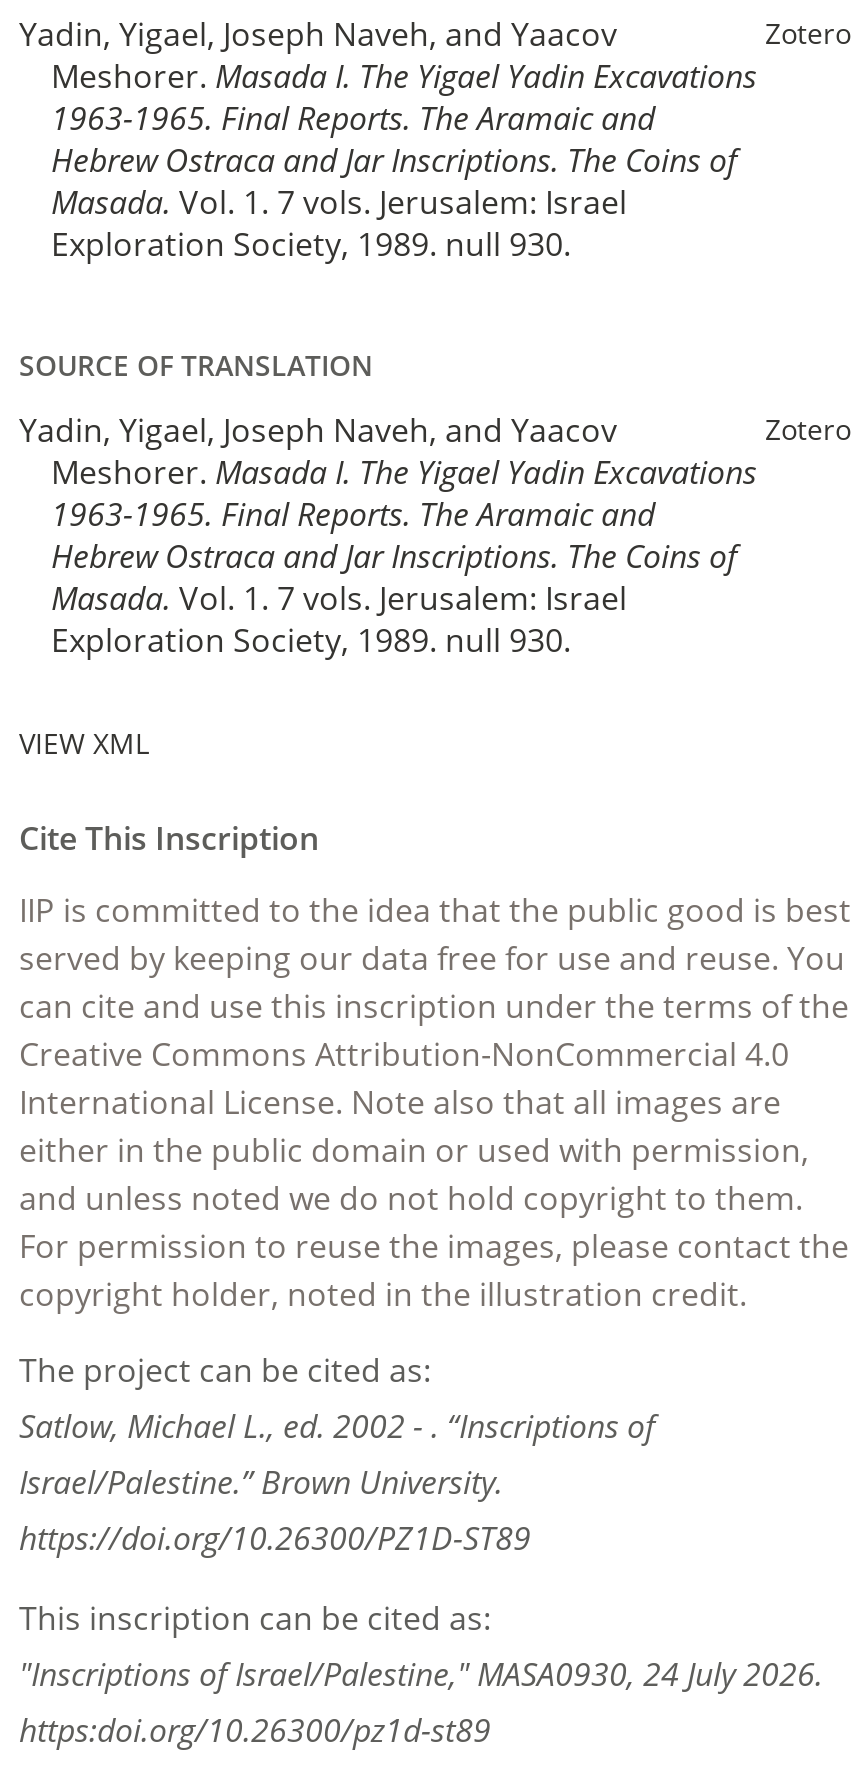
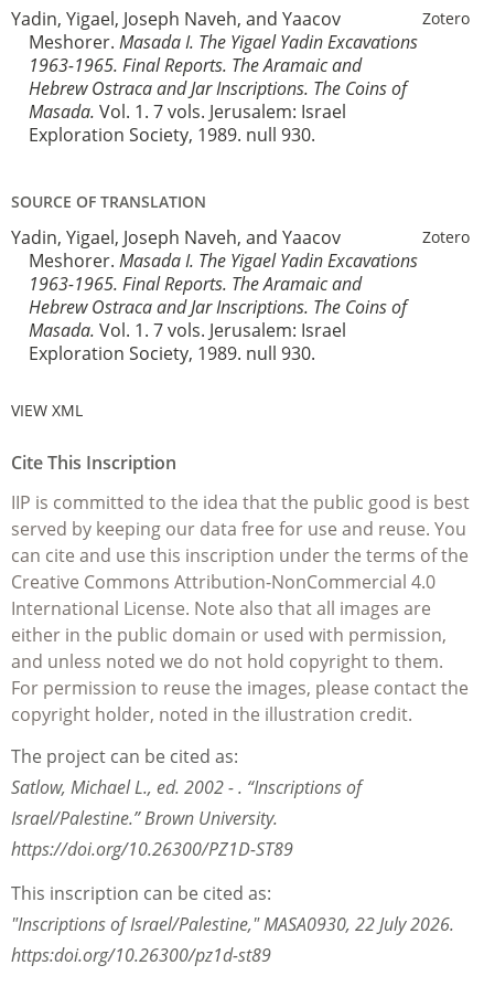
- "Inscriptions of Israel/Palestine," MASA0930, 24 July 2026.
+ "Inscriptions of Israel/Palestine," MASA0930, 22 July 2026.
